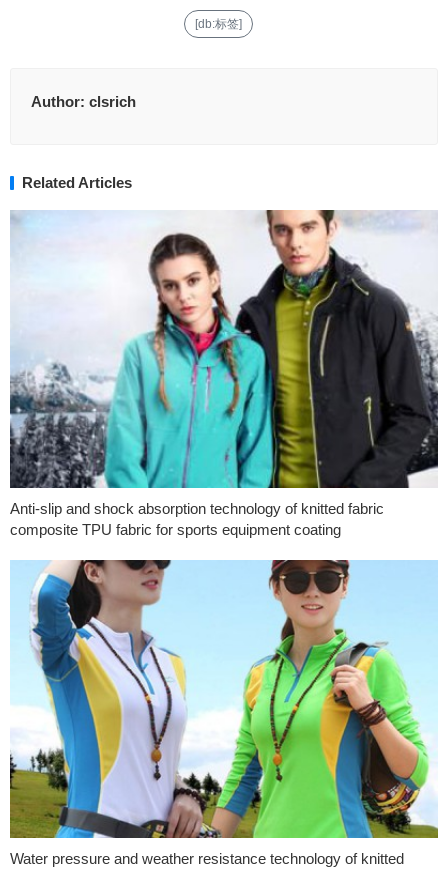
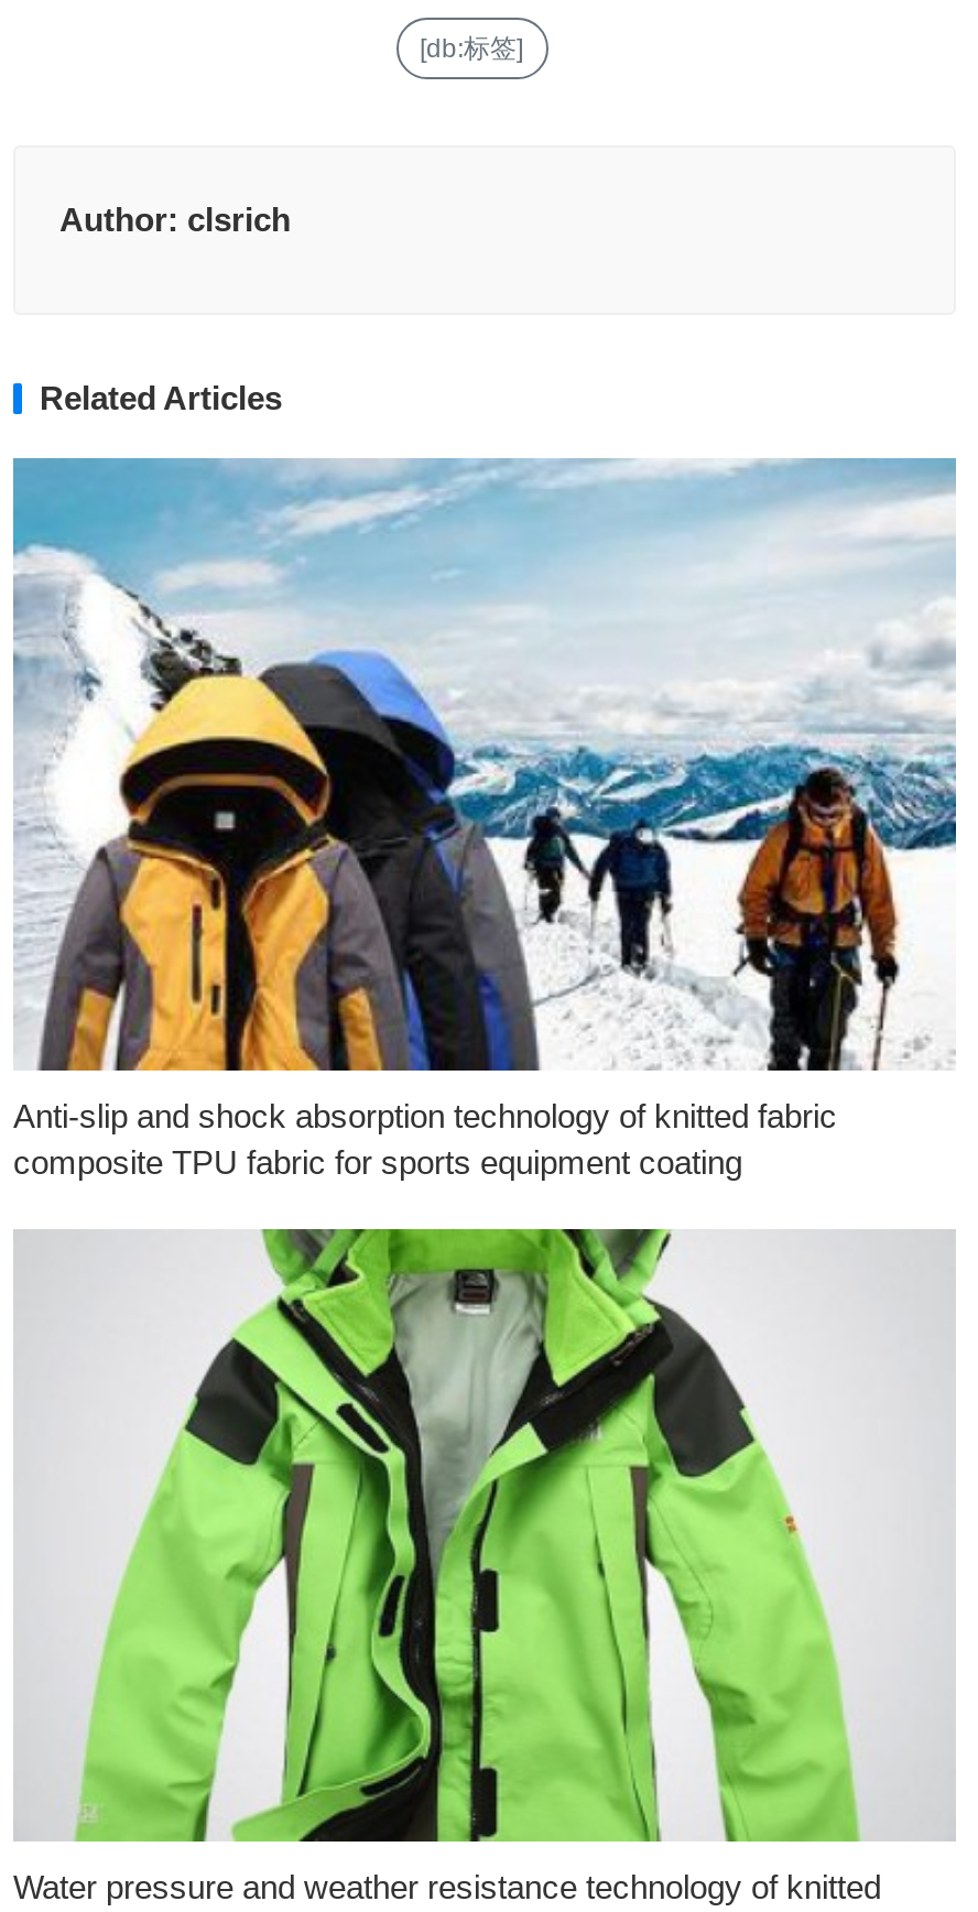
- [image]
+ [image]

- [image]
+ [image]
